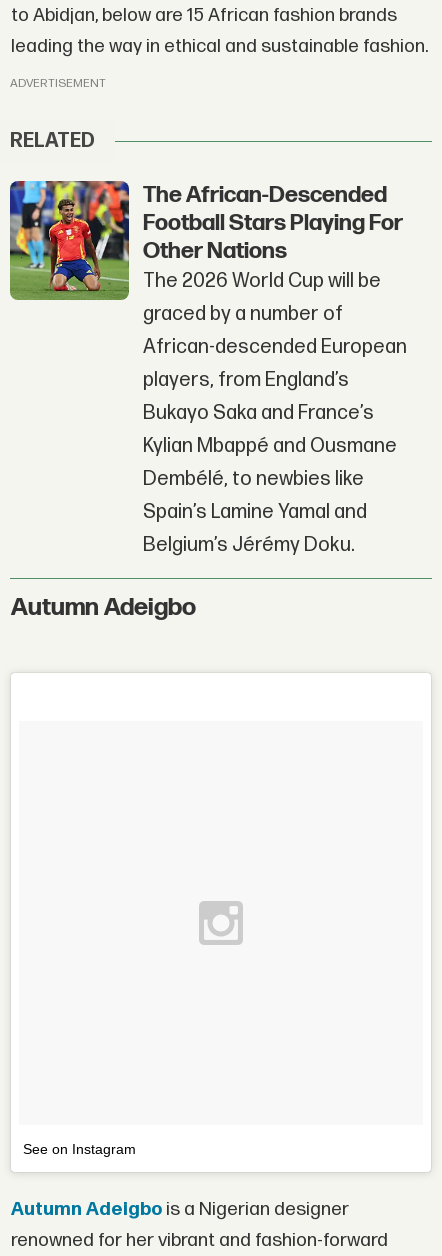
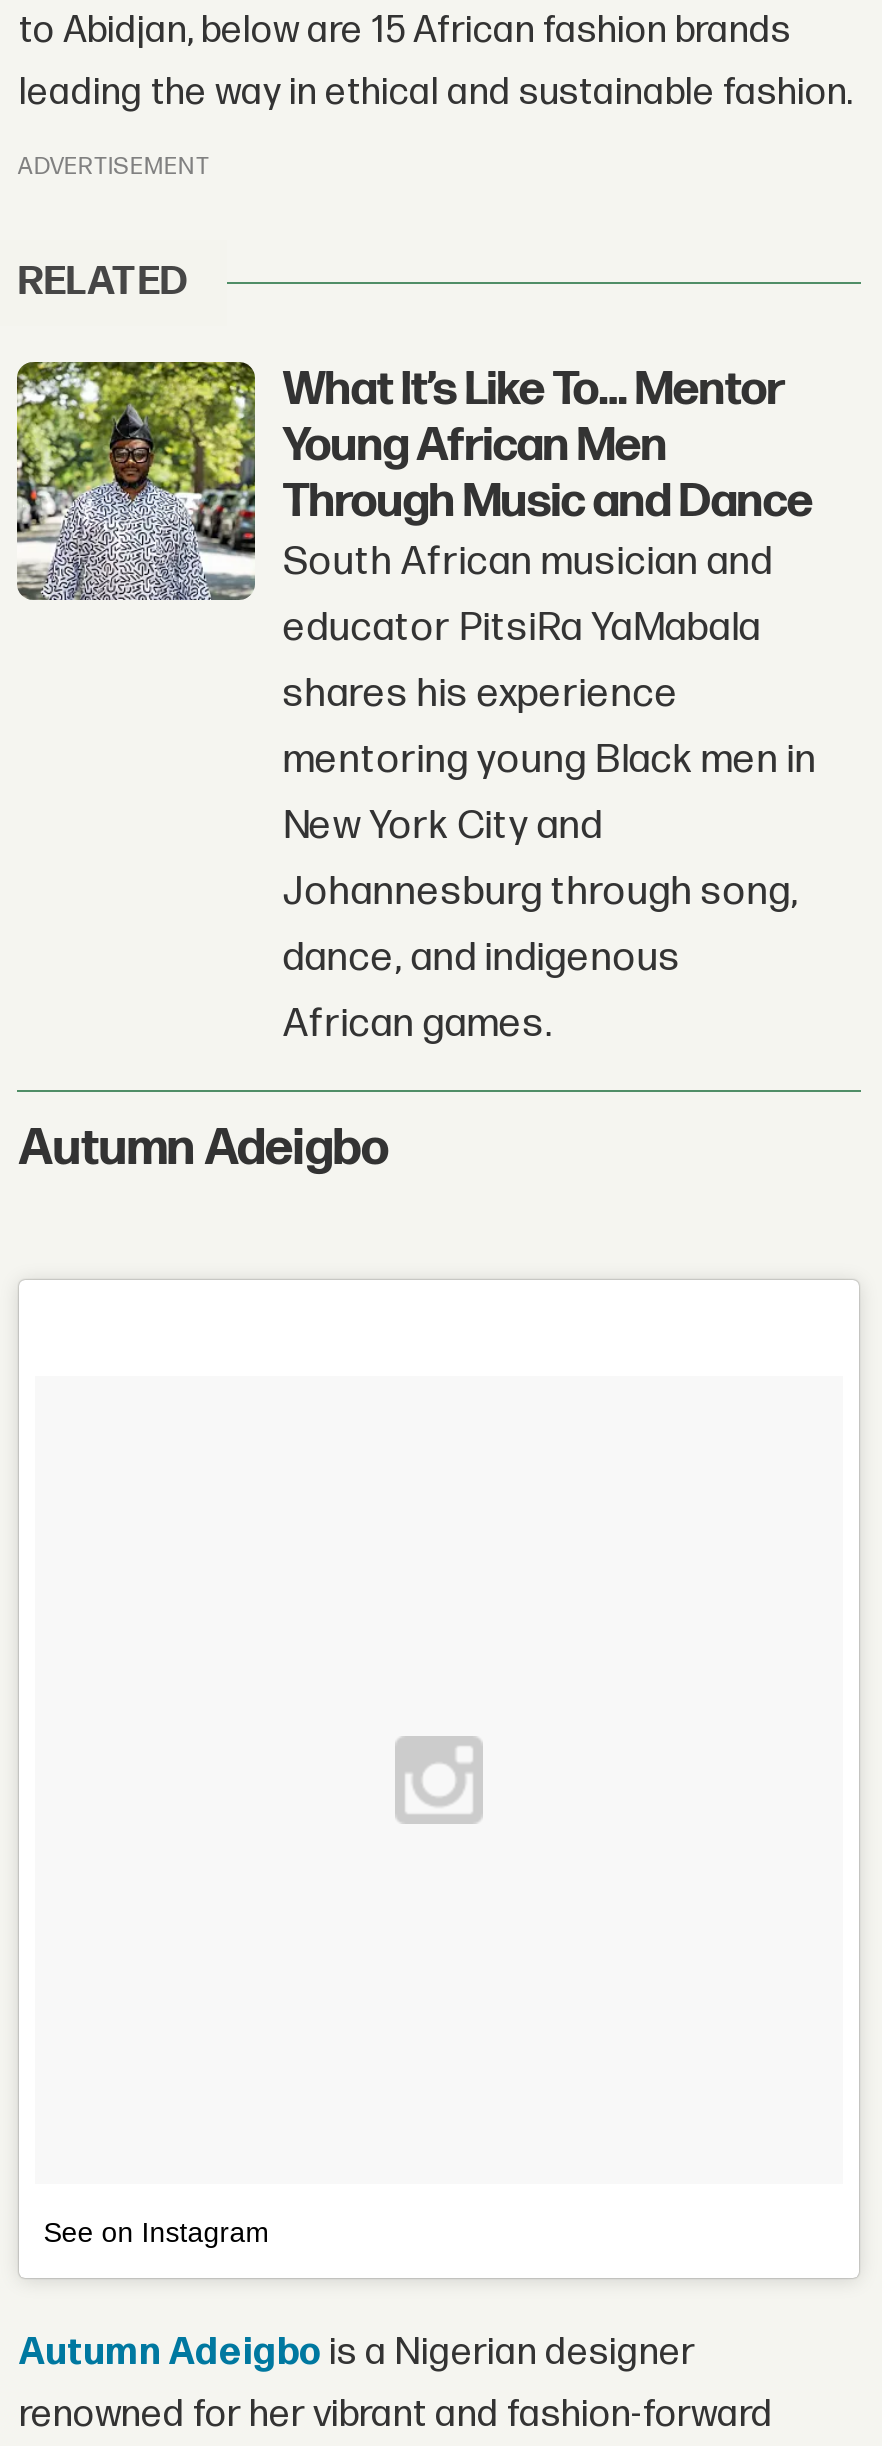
- [image]
- The African-Descended
- Football Stars Playing For
- Other Nations
- The 2026 World Cup will be
- graced by a number of
- African-descended European
- players, from England’s
- Bukayo Saka and France’s
- Kylian Mbappé and Ousmane
- Dembélé, to newbies like
- Spain’s Lamine Yamal and
- Belgium’s Jérémy Doku.
+ [image]
+ What It’s Like To… Mentor
+ Young African Men
+ Through Music and Dance
+ South African musician and
+ educator PitsiRa YaMabala
+ shares his experience
+ mentoring young Black men in
+ New York City and
+ Johannesburg through song,
+ dance, and indigenous
+ African games.
